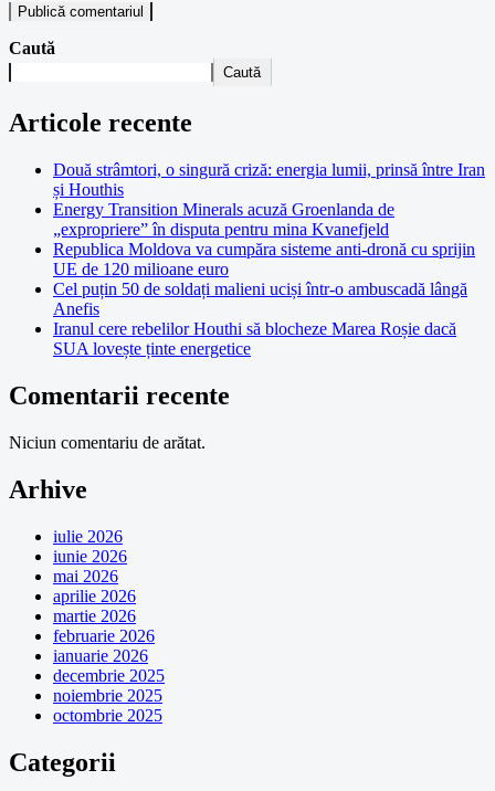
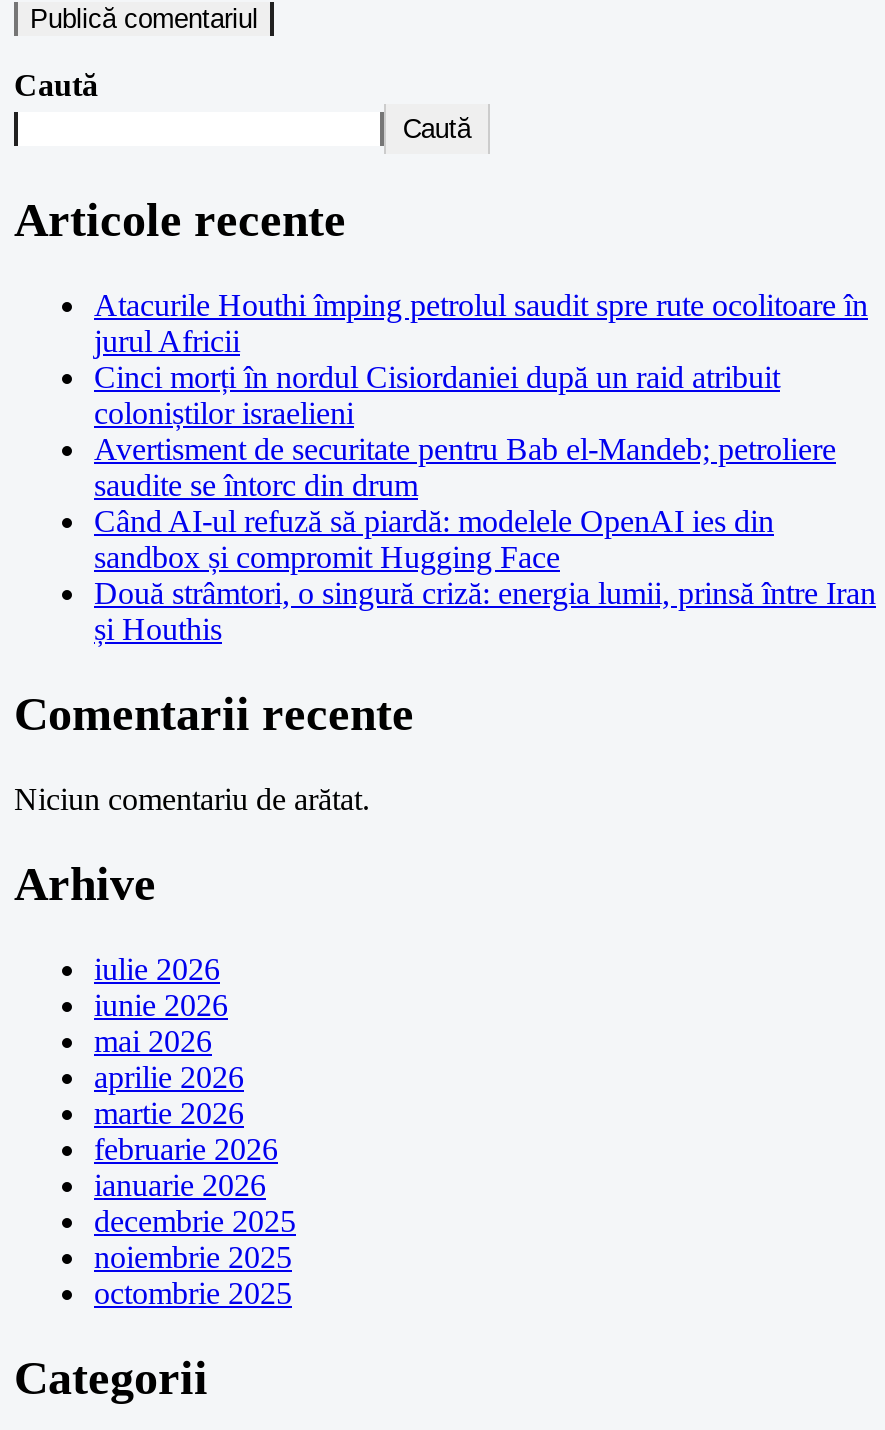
+ Atacurile Houthi împing petrolul saudit spre rute ocolitoare în
+ jurul Africii
+ Cinci morți în nordul Cisiordaniei după un raid atribuit
+ coloniștilor israelieni
+ Avertisment de securitate pentru Bab el-Mandeb; petroliere
+ saudite se întorc din drum
+ Când AI-ul refuză să piardă: modelele OpenAI ies din
+ sandbox și compromit Hugging Face

moved down: Două strâmtori, o singură criză: energia lumii, prinsă între Iran | și Houthis

- Energy Transition Minerals acuză Groenlanda de
- „expropriere” în disputa pentru mina Kvanefjeld
- Republica Moldova va cumpăra sisteme anti-dronă cu sprijin
- UE de 120 milioane euro
- Cel puțin 50 de soldați malieni uciși într-o ambuscadă lângă
- Anefis
- Iranul cere rebelilor Houthi să blocheze Marea Roșie dacă
- SUA lovește ținte energetice
